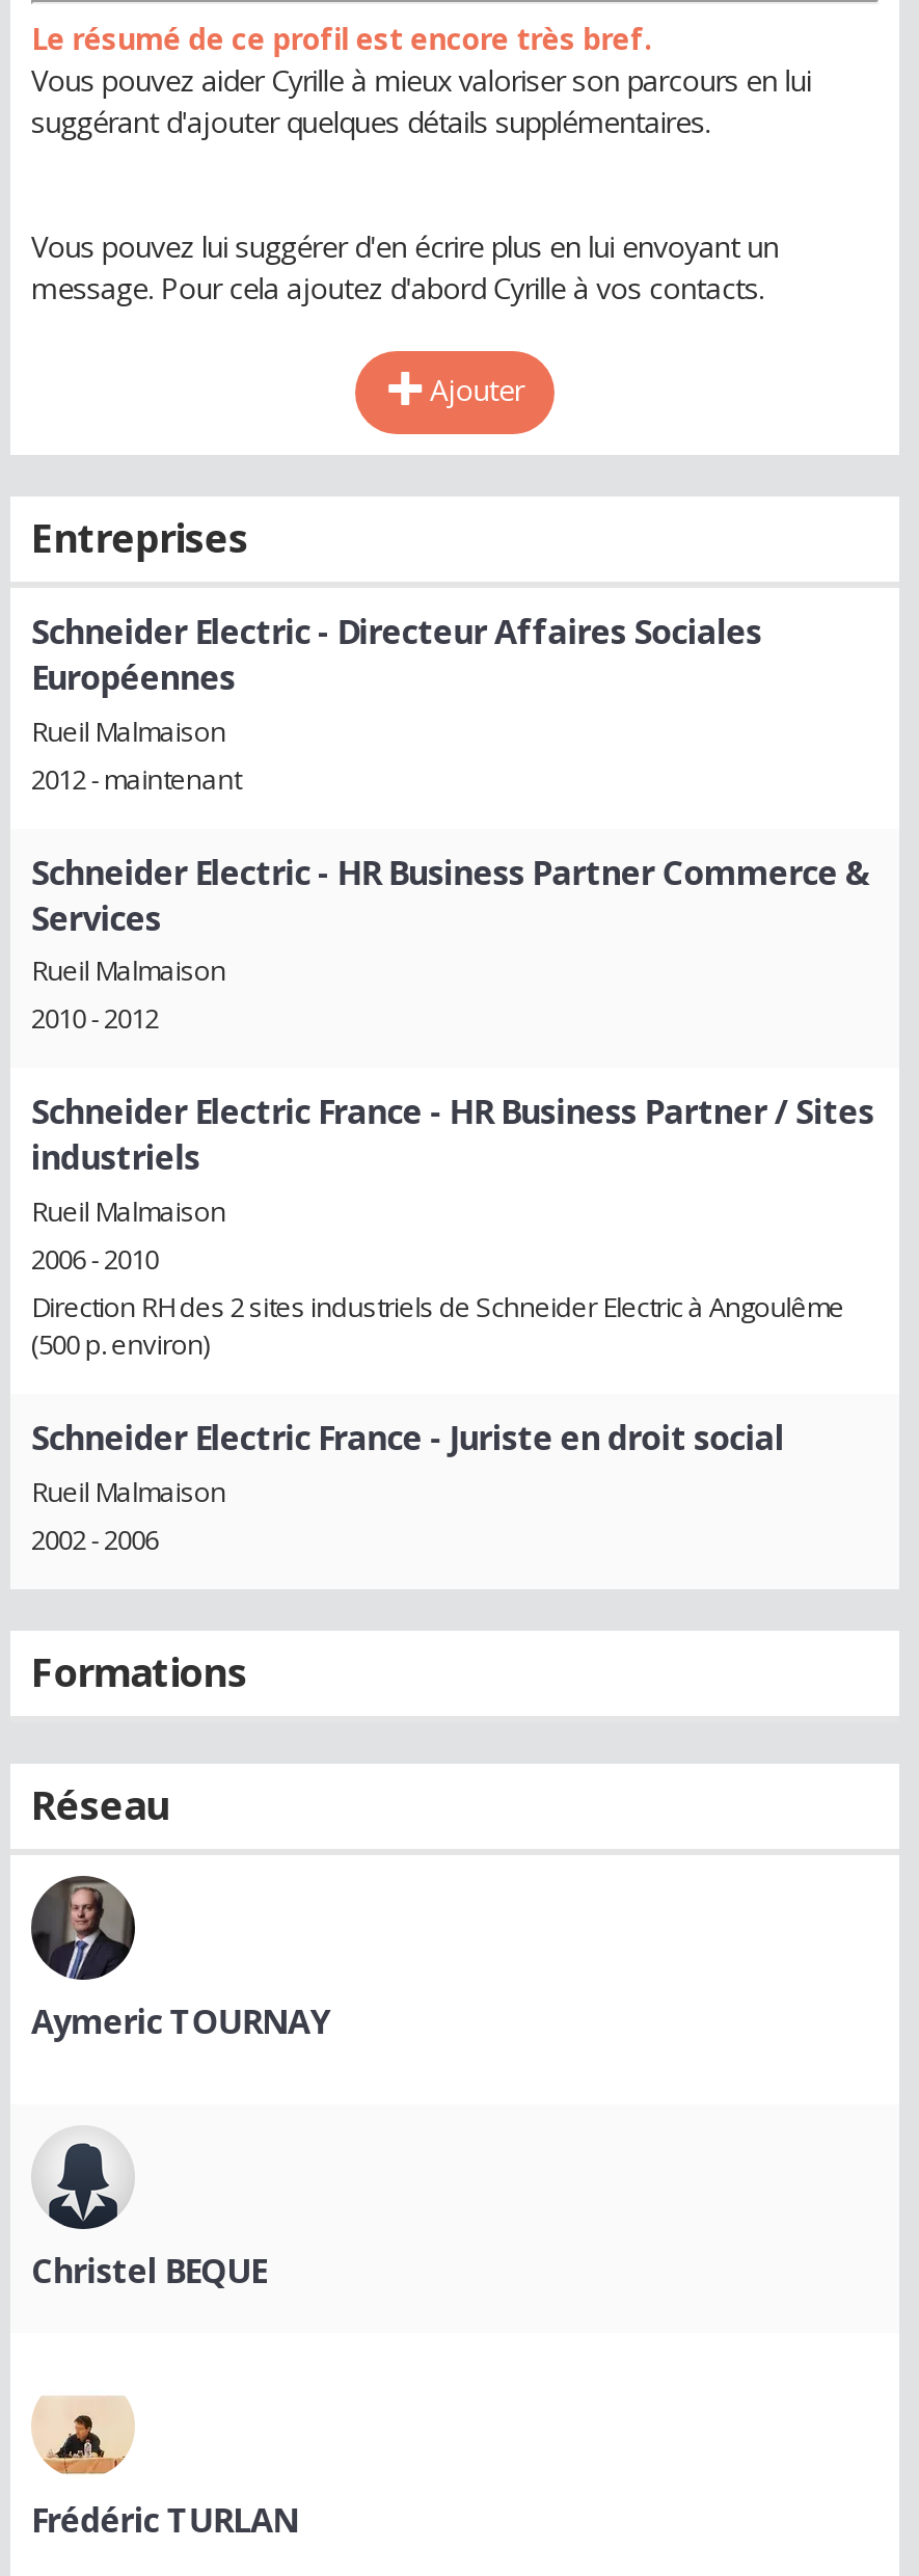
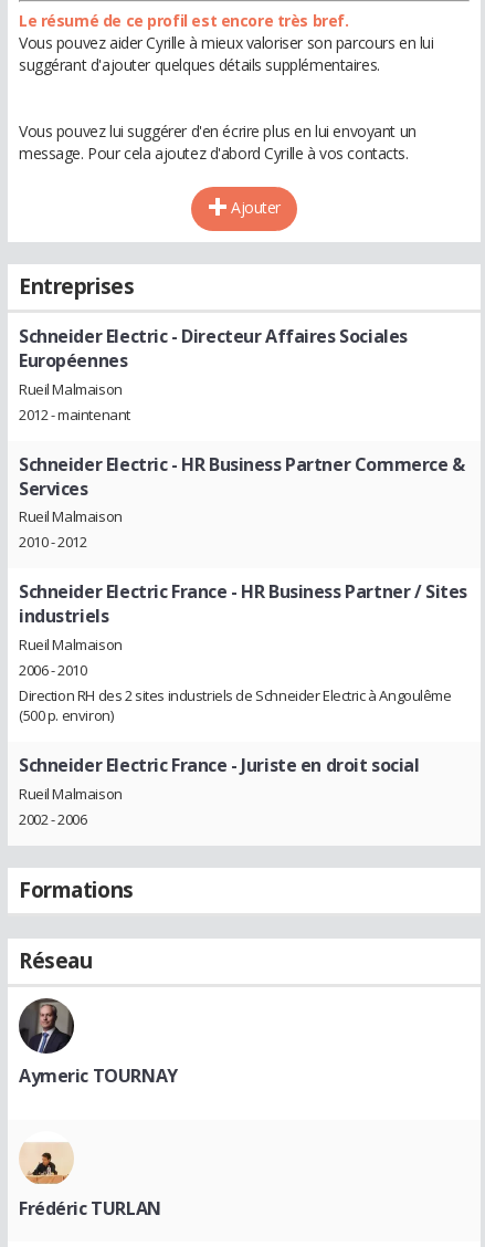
- [image]
- Christel BEQUE
